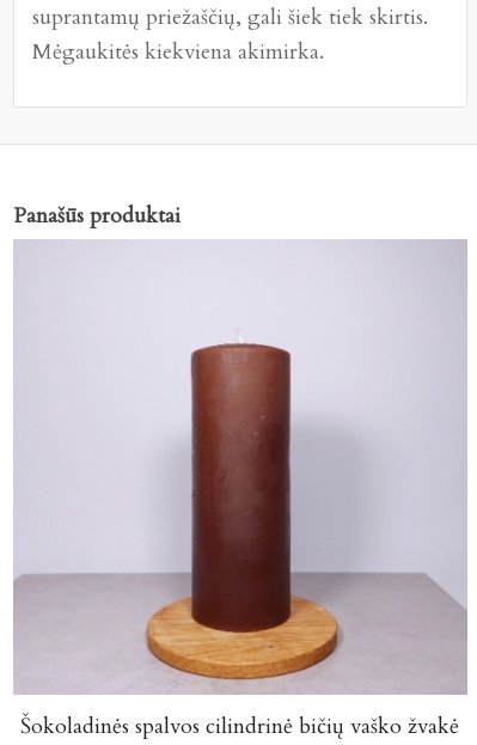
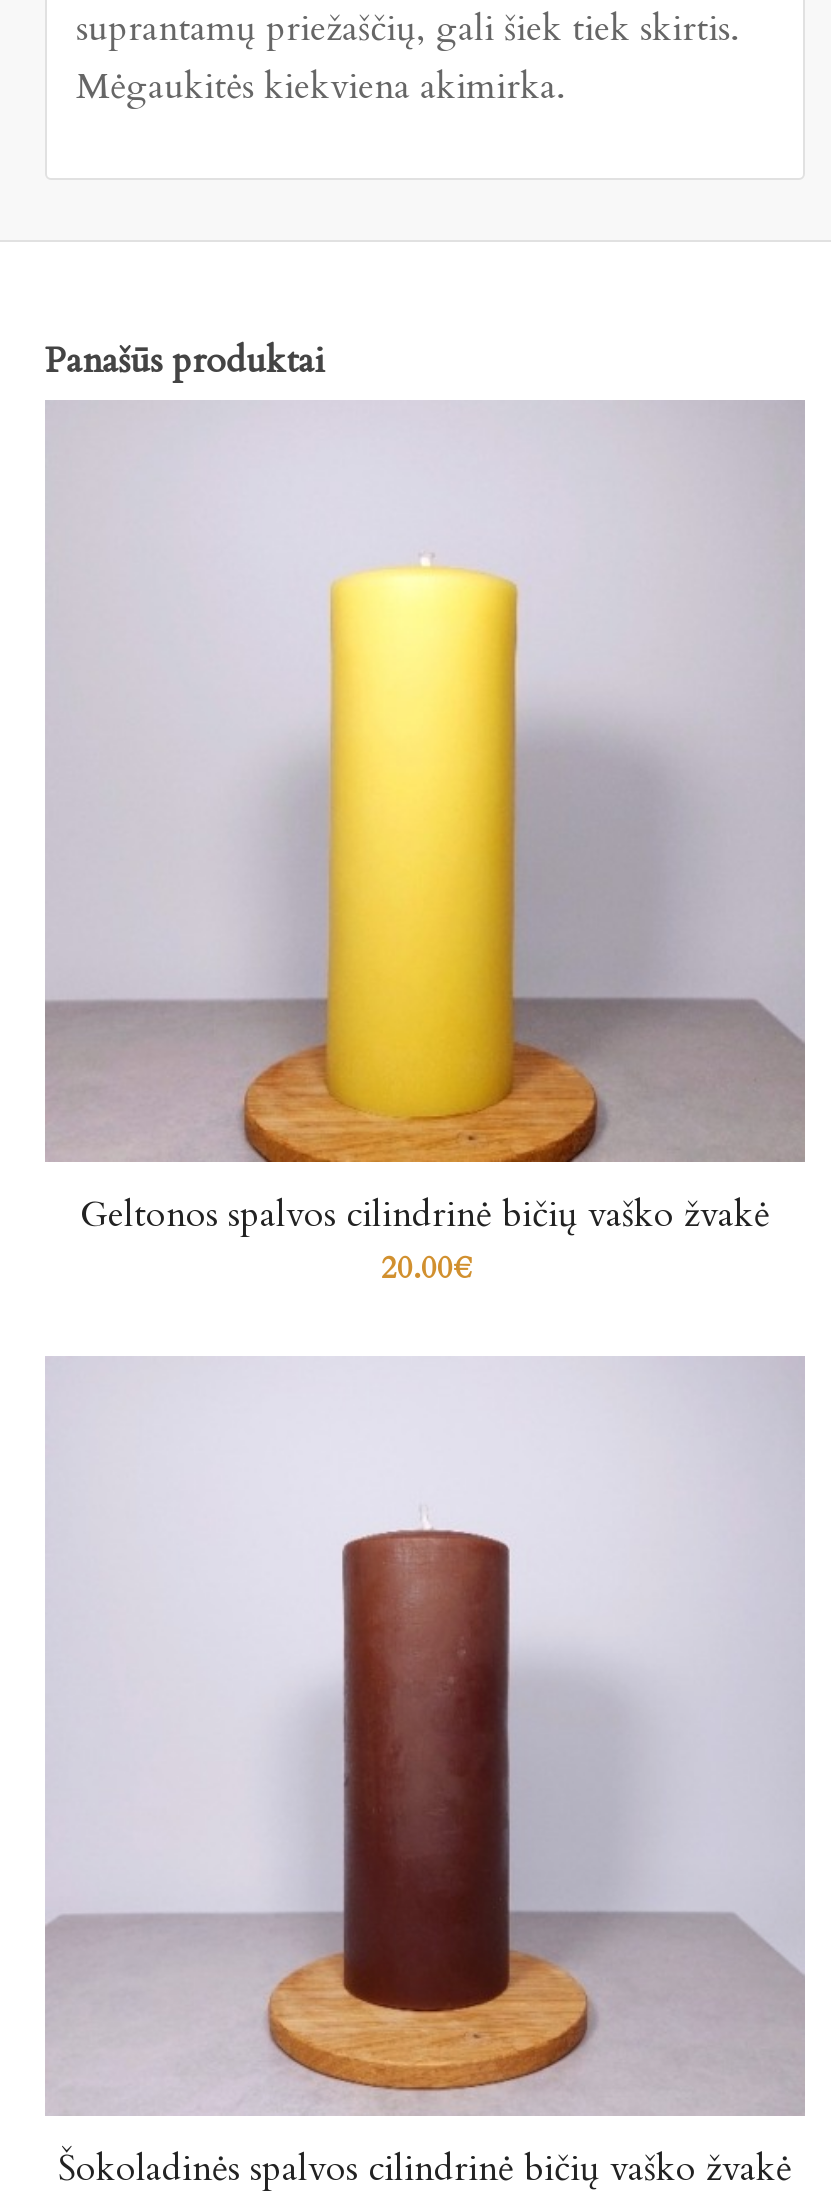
+ [image]
+ Geltonos spalvos cilindrinė bičių vaško žvakė
+ 20.00€
